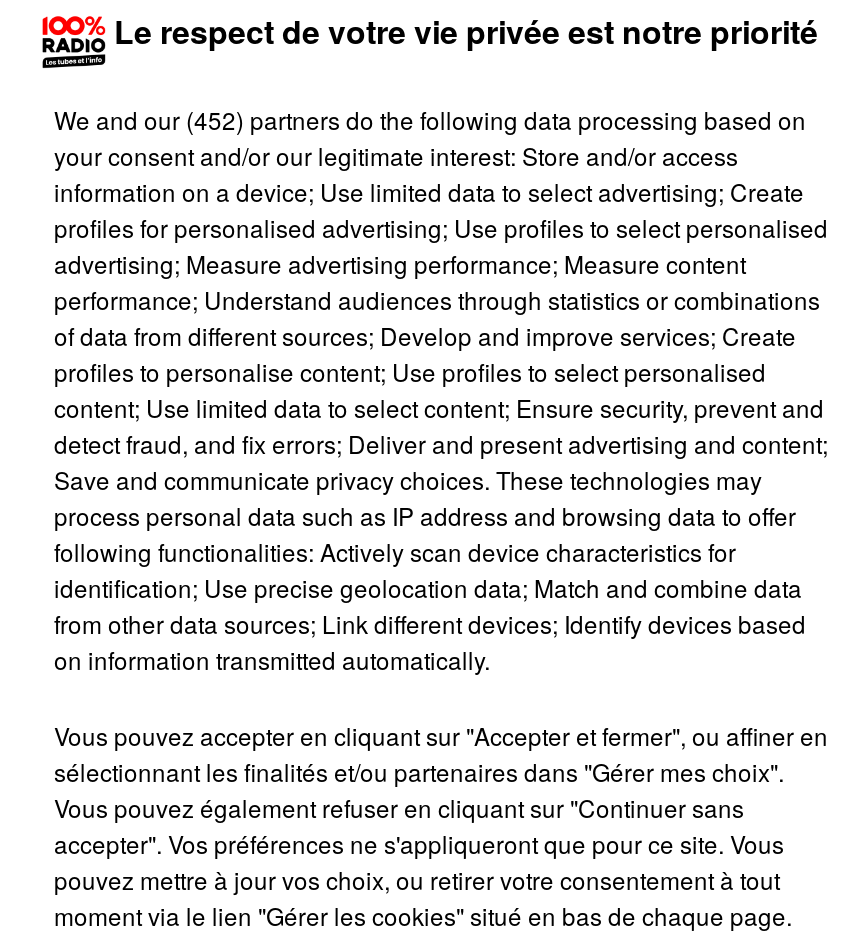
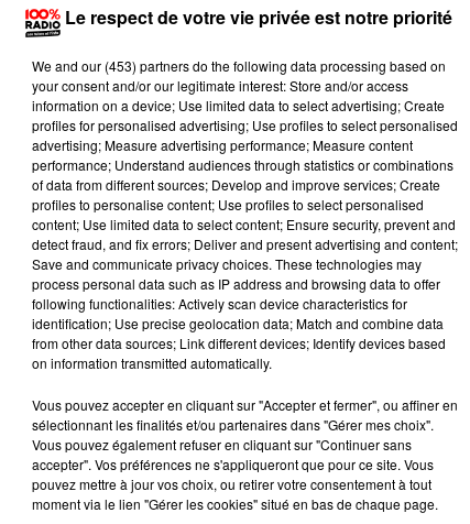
- We and our (452) partners do the following data processing based on
+ We and our (453) partners do the following data processing based on
